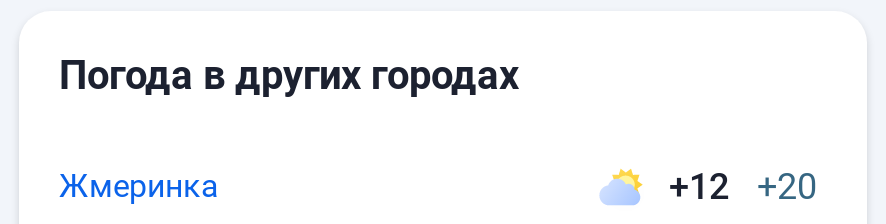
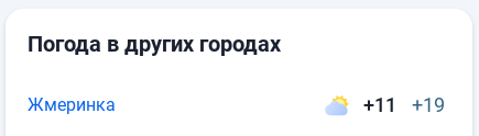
- +12
+ +11

- +20
+ +19
